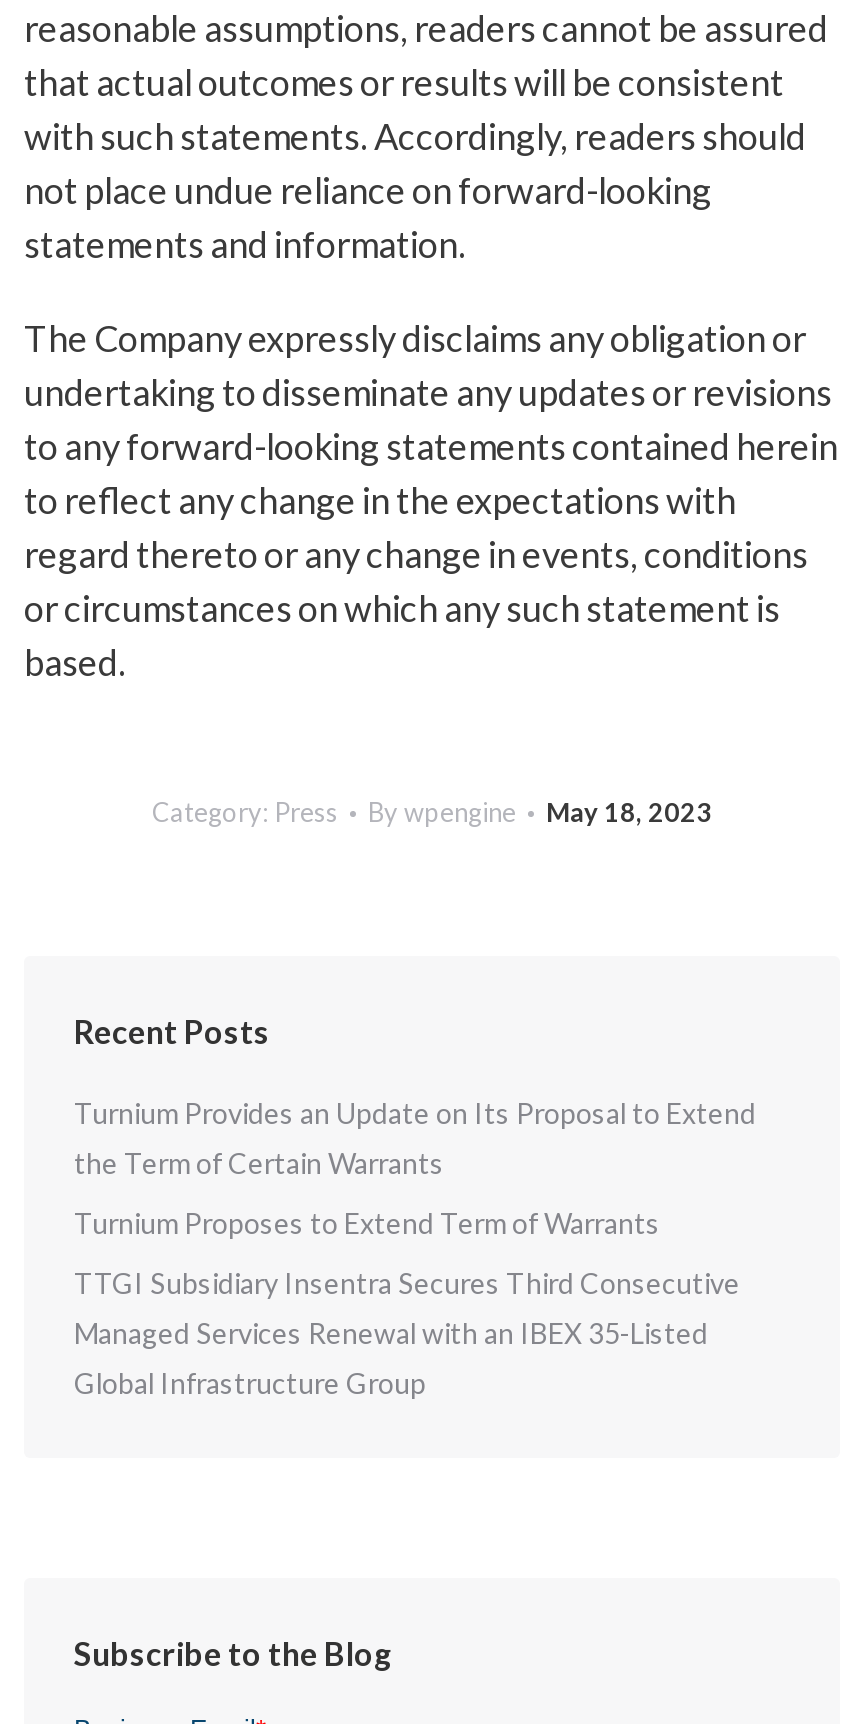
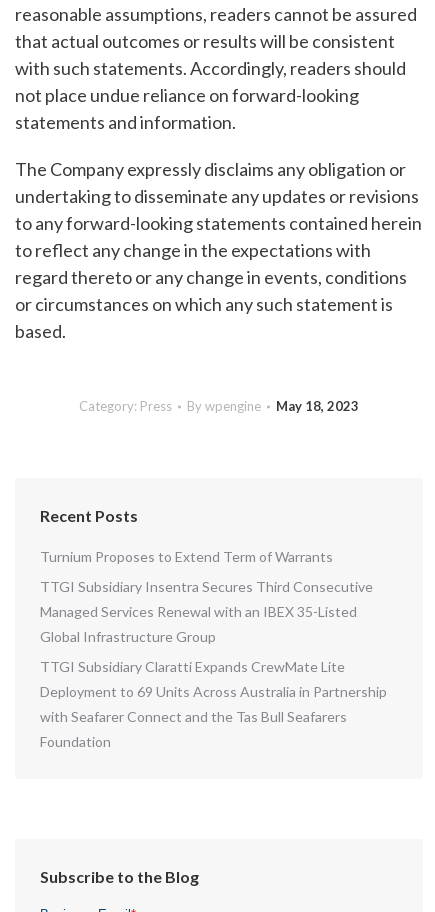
- Turnium Provides an Update on Its Proposal to Extend
- the Term of Certain Warrants

moved up: Turnium Proposes to Extend Term of Warrants | TTGI Subsidiary Insentra Secures Third Consecutive | Managed Services Renewal with an IBEX 35-Listed | Global Infrastructure Group

+ TTGI Subsidiary Claratti Expands CrewMate Lite
+ Deployment to 69 Units Across Australia in Partnership
+ with Seafarer Connect and the Tas Bull Seafarers
+ Foundation
